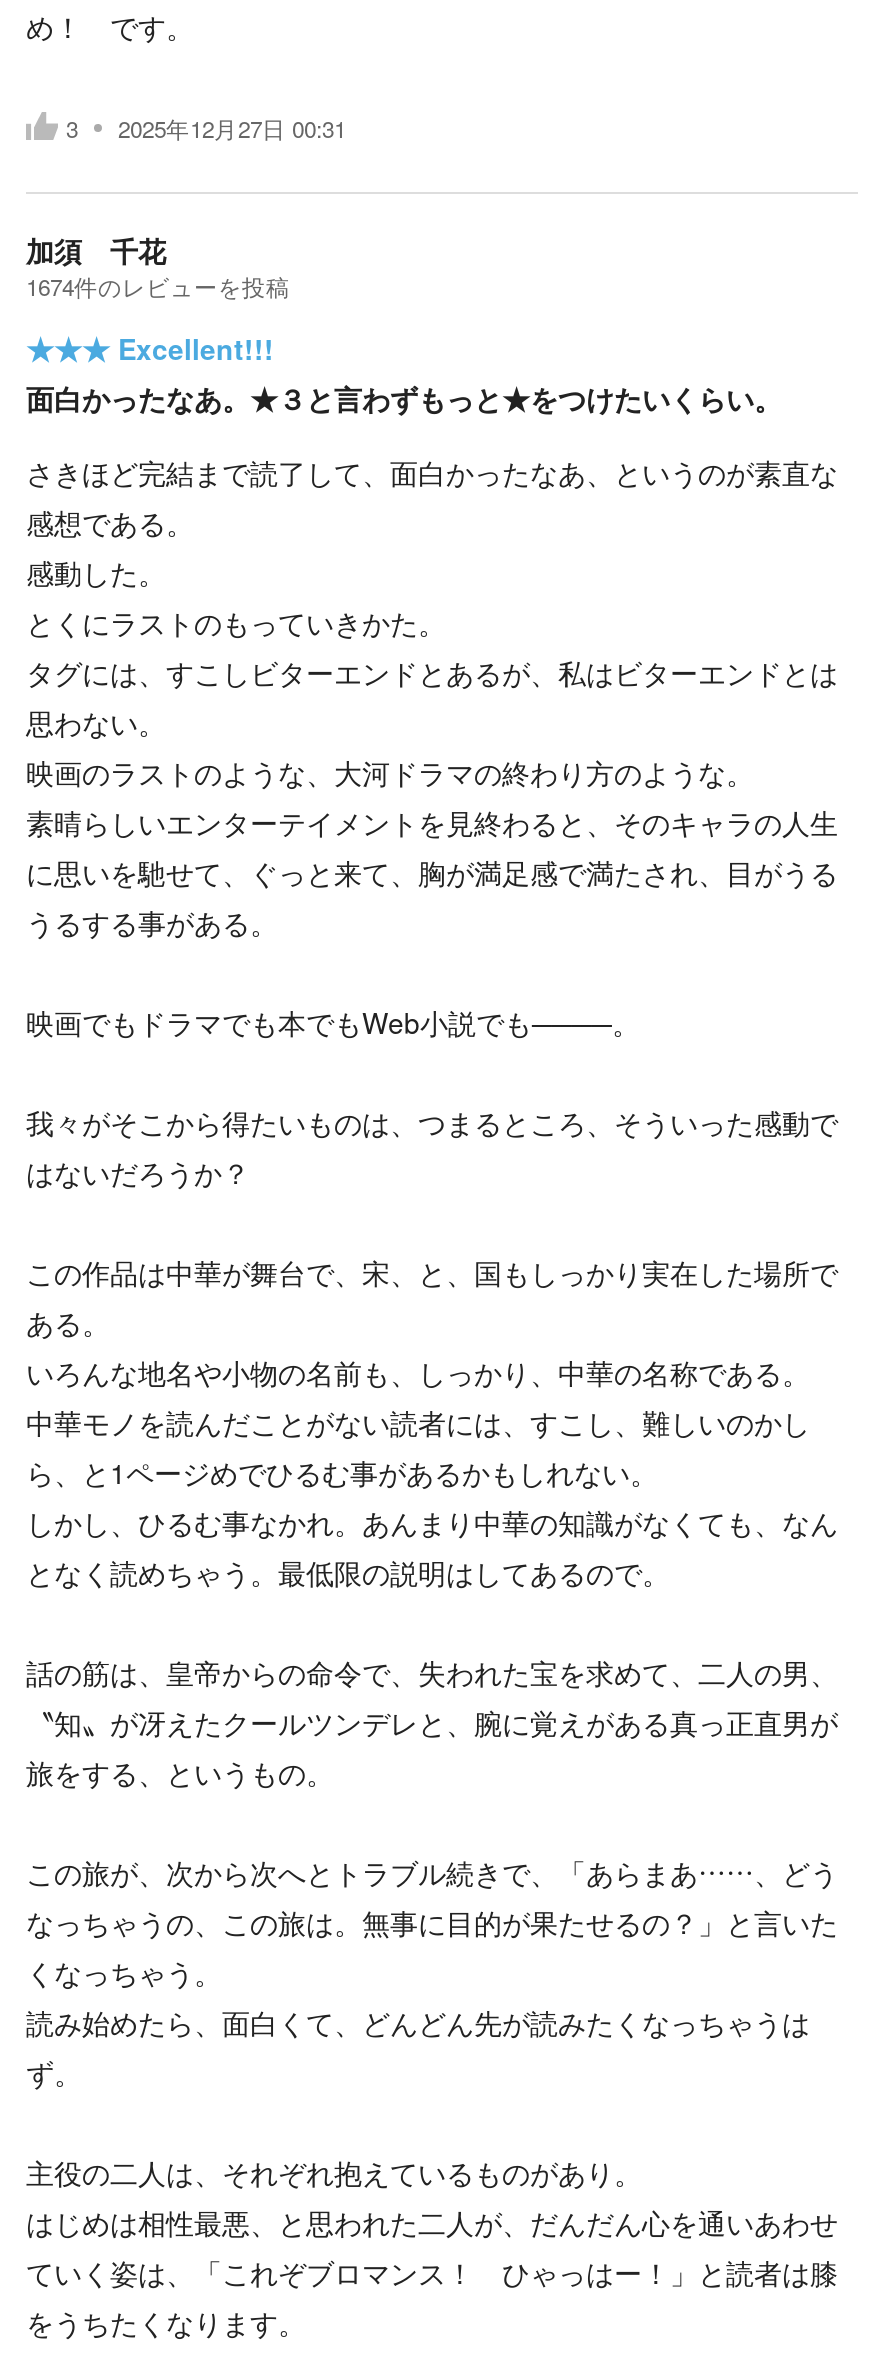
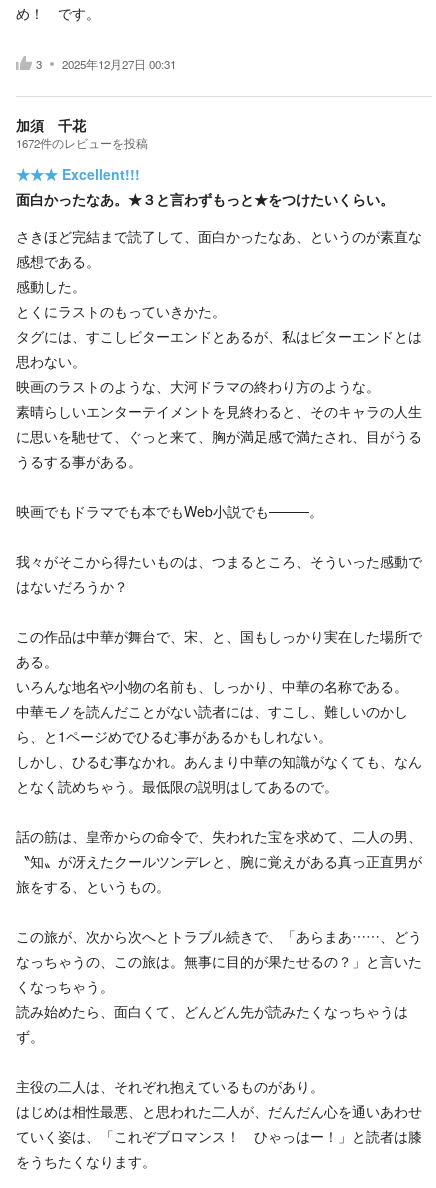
- 1674件のレビューを投稿
+ 1672件のレビューを投稿
